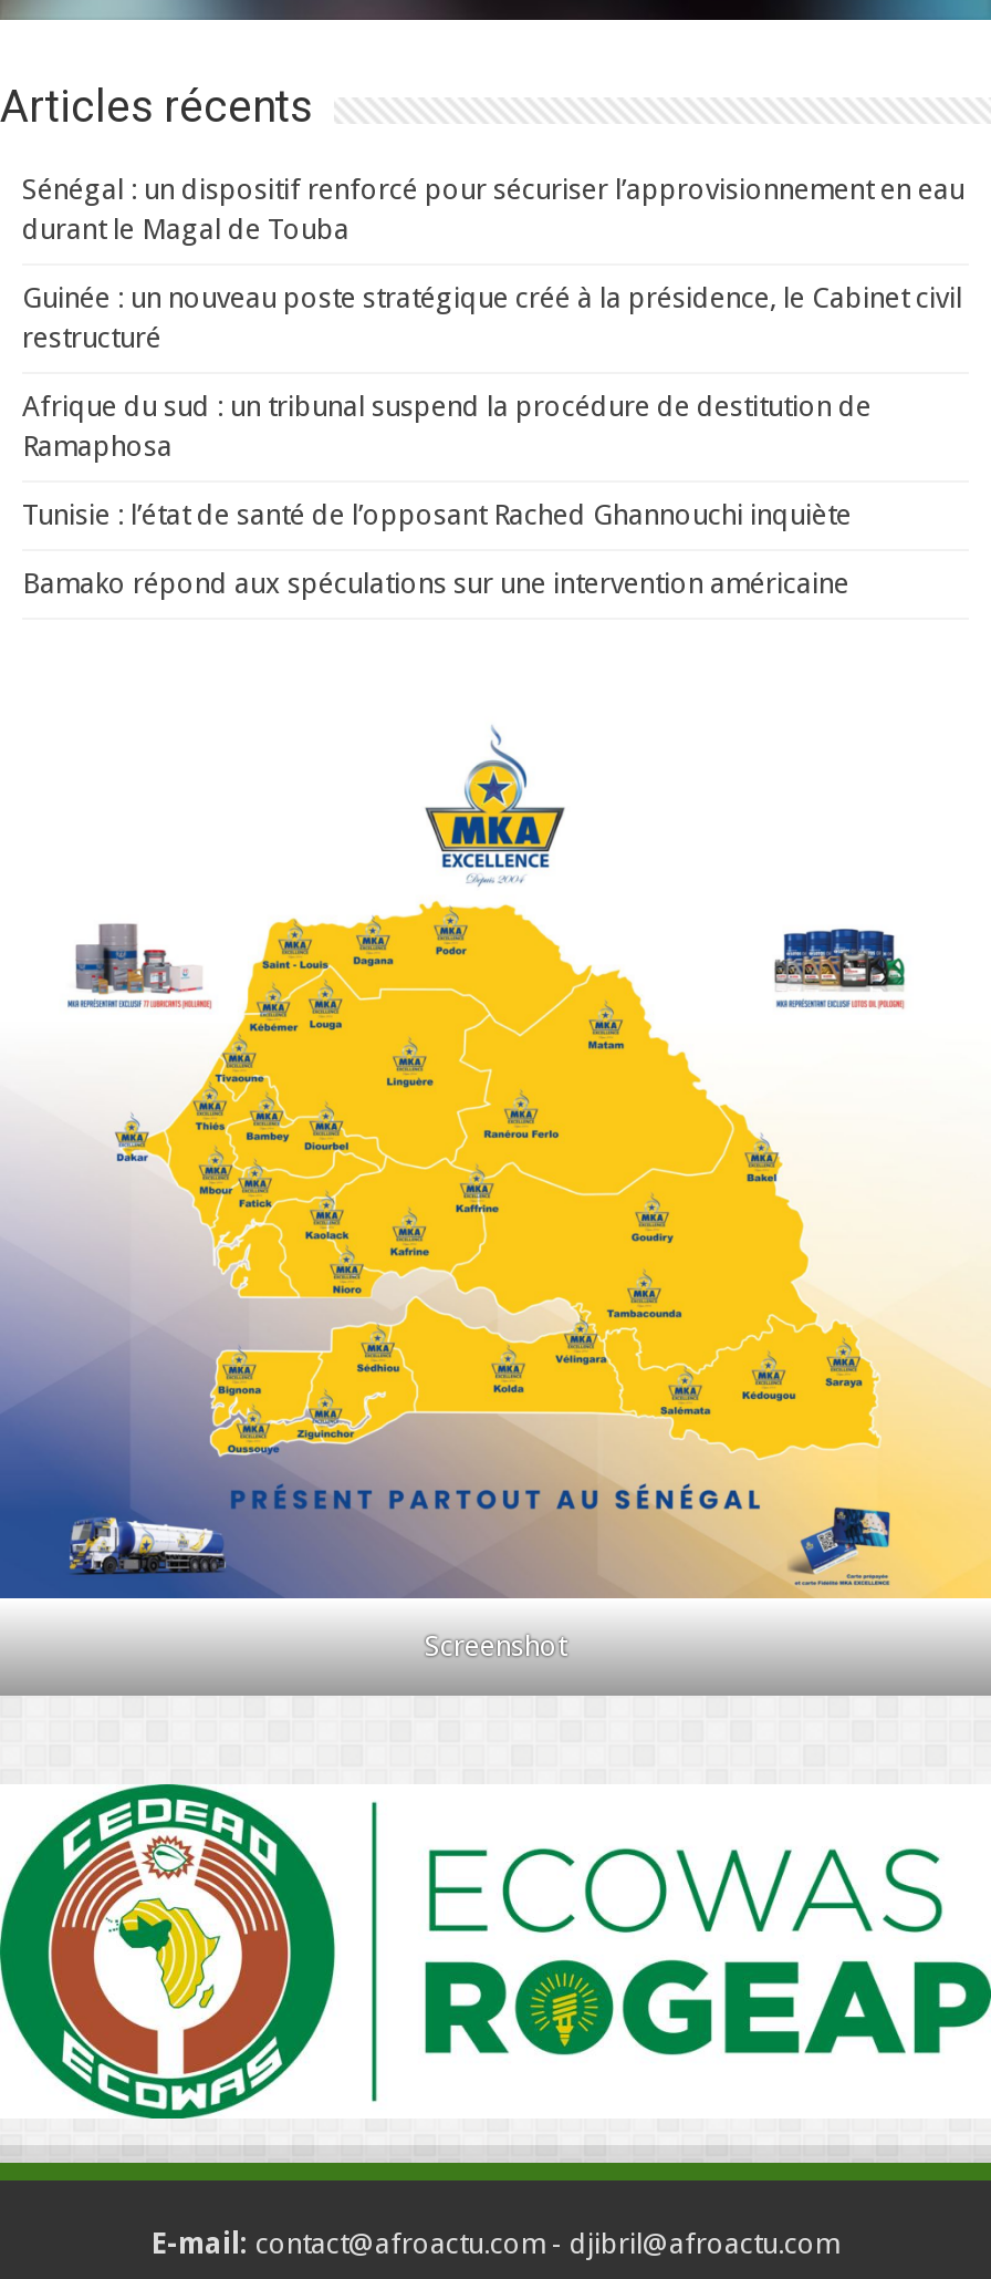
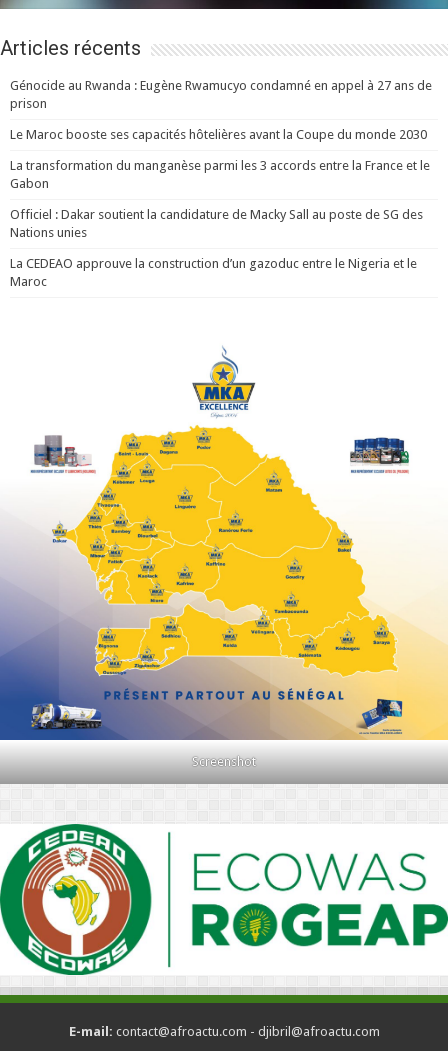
- Sénégal : un dispositif renforcé pour sécuriser l’approvisionnement en eau
- durant le Magal de Touba
+ Génocide au Rwanda : Eugène Rwamucyo condamné en appel à 27 ans de
+ prison

- Guinée : un nouveau poste stratégique créé à la présidence, le Cabinet civil
- restructuré
+ Le Maroc booste ses capacités hôtelières avant la Coupe du monde 2030

- Afrique du sud : un tribunal suspend la procédure de destitution de
- Ramaphosa
+ La transformation du manganèse parmi les 3 accords entre la France et le
+ Gabon

- Tunisie : l’état de santé de l’opposant Rached Ghannouchi inquiète
+ Officiel : Dakar soutient la candidature de Macky Sall au poste de SG des
+ Nations unies

- Bamako répond aux spéculations sur une intervention américaine
+ La CEDEAO approuve la construction d’un gazoduc entre le Nigeria et le
+ Maroc
